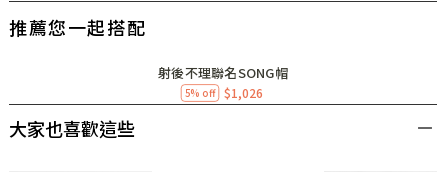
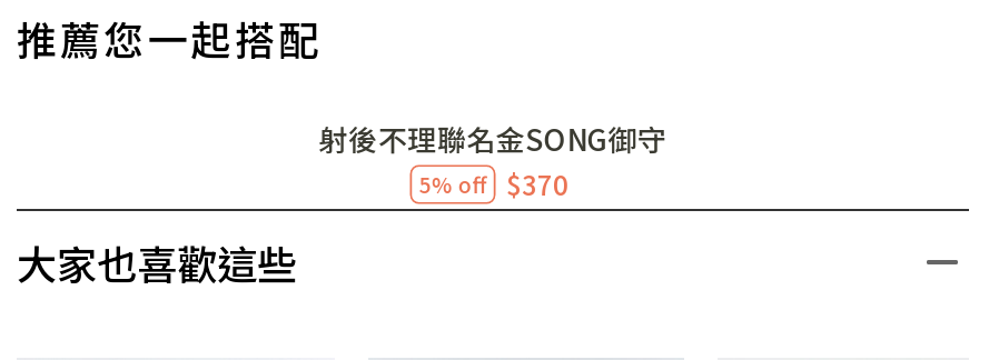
- 射後不理聯名SONG帽
+ 射後不理聯名金SONG御守

- 5% off $1,026
+ 5% off $370
